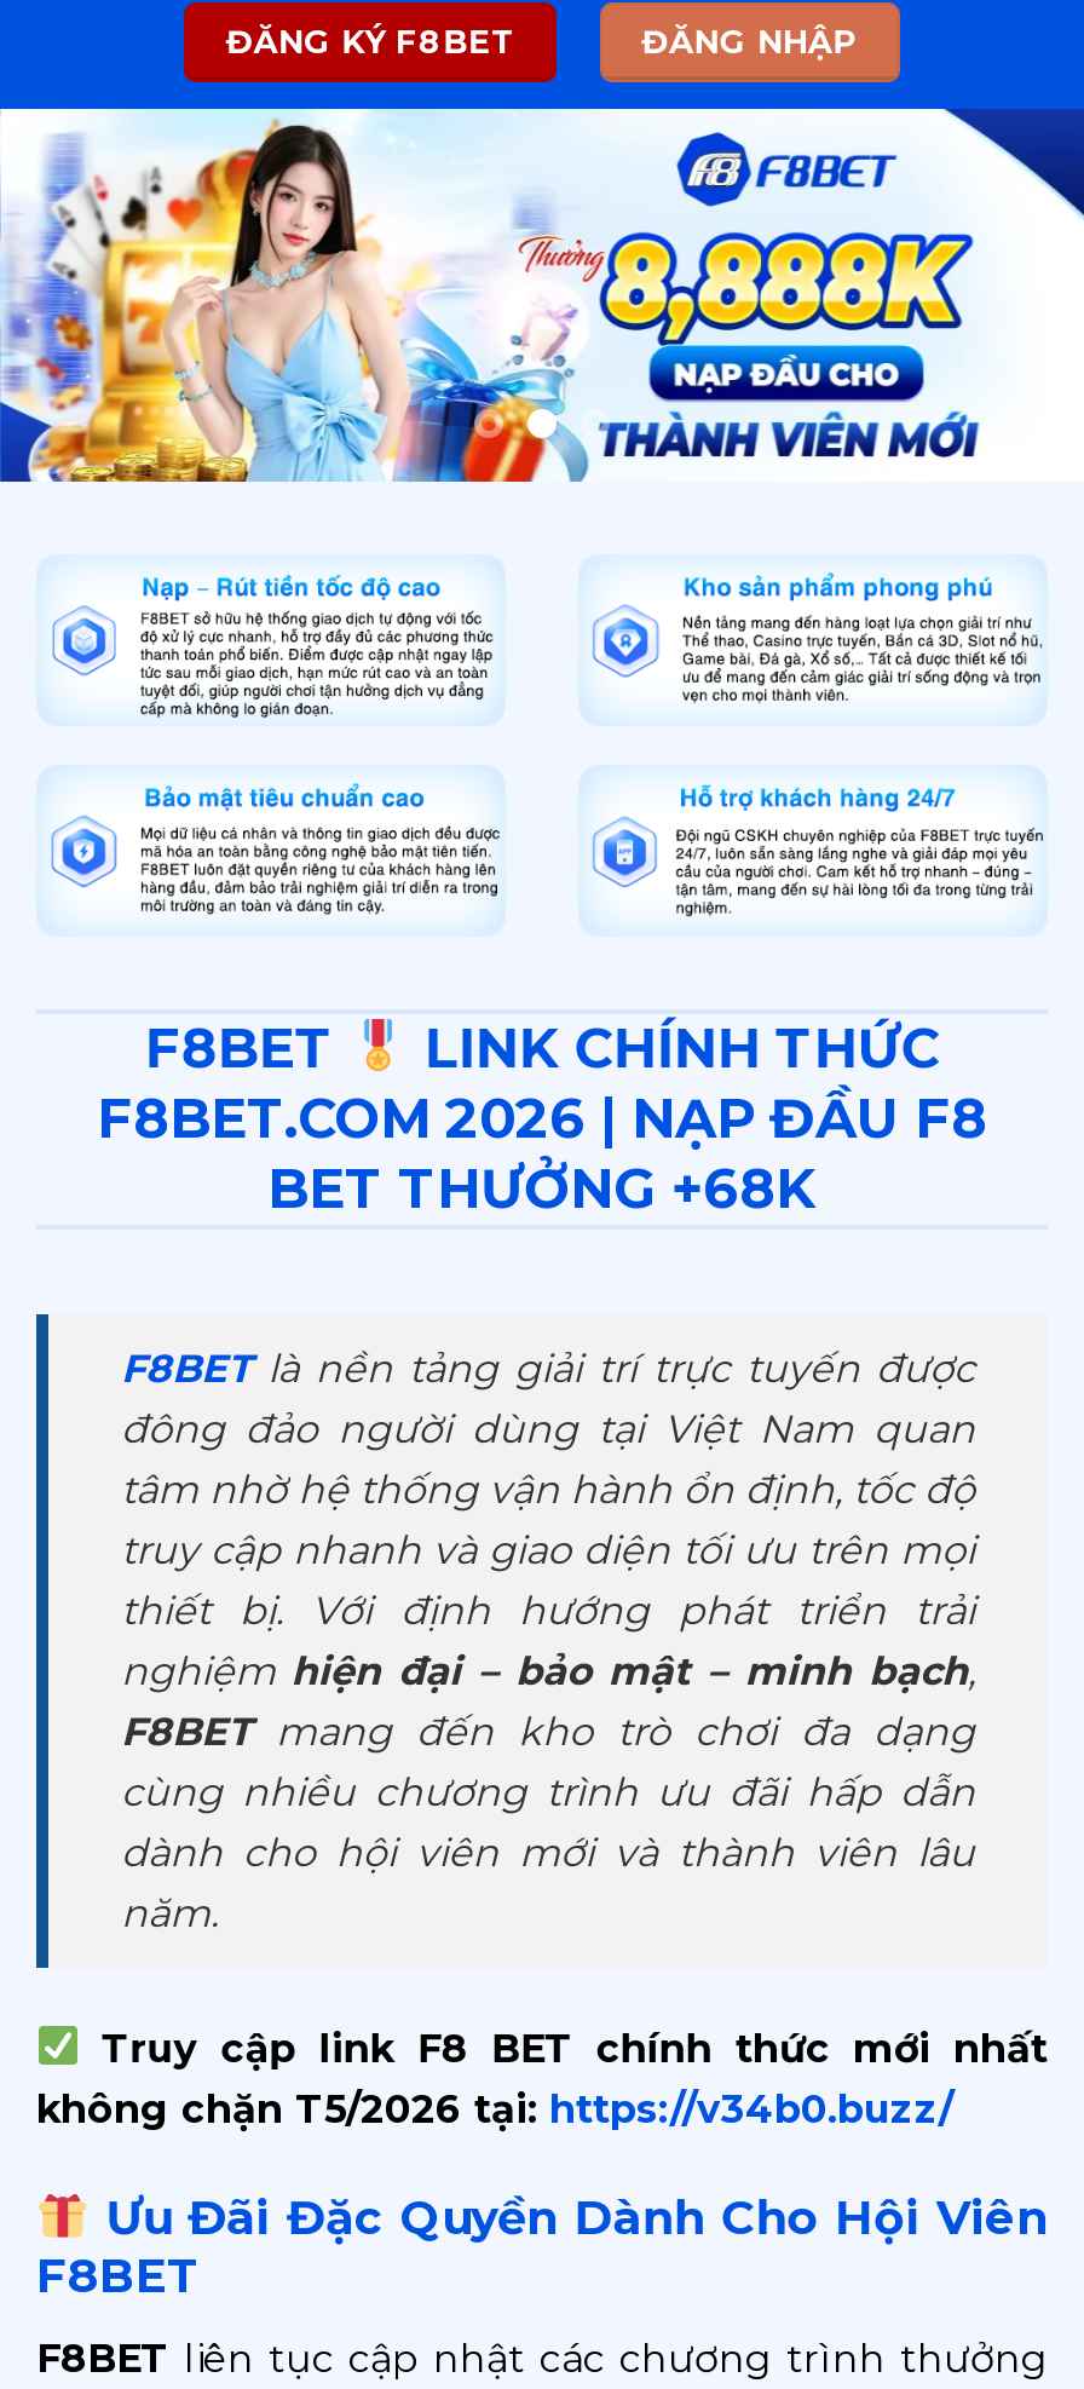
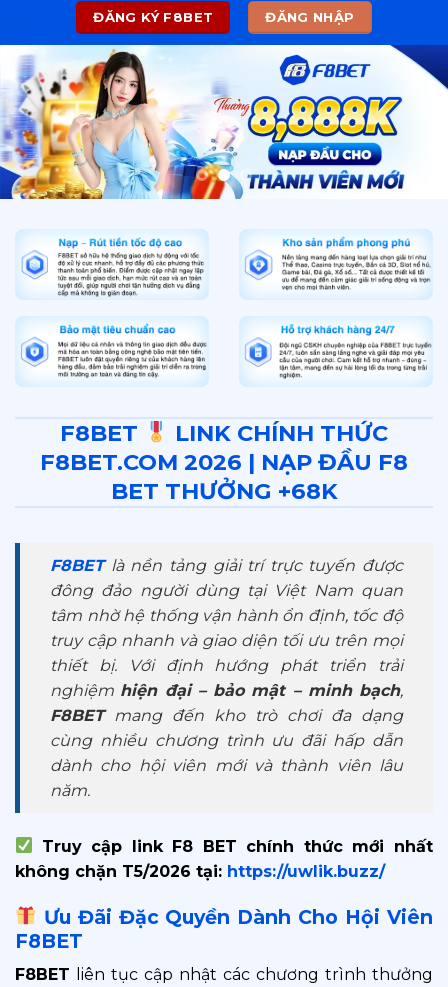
- không chặn T5/2026 tại: https://v34b0.buzz/
+ không chặn T5/2026 tại: https://uwlik.buzz/
